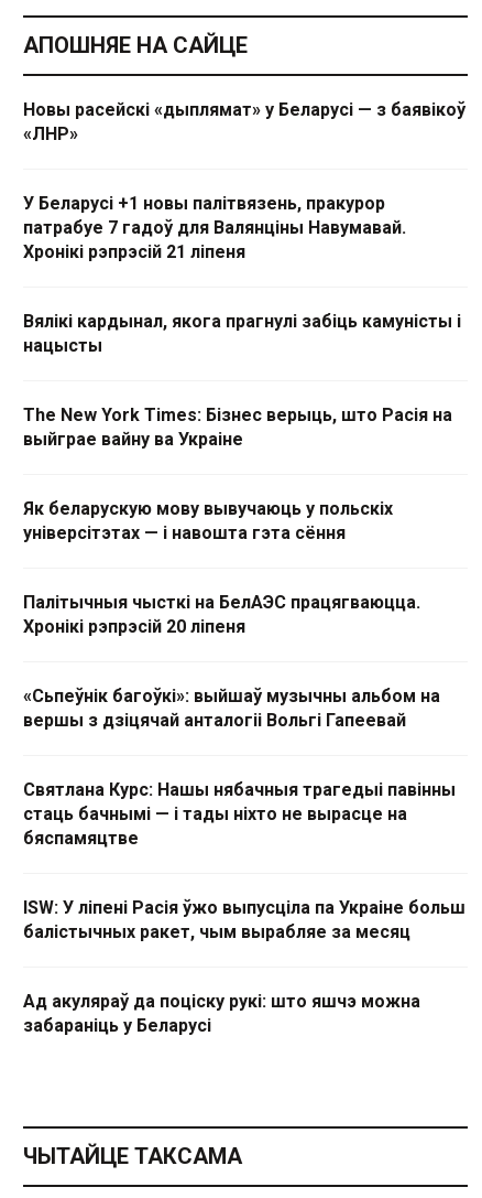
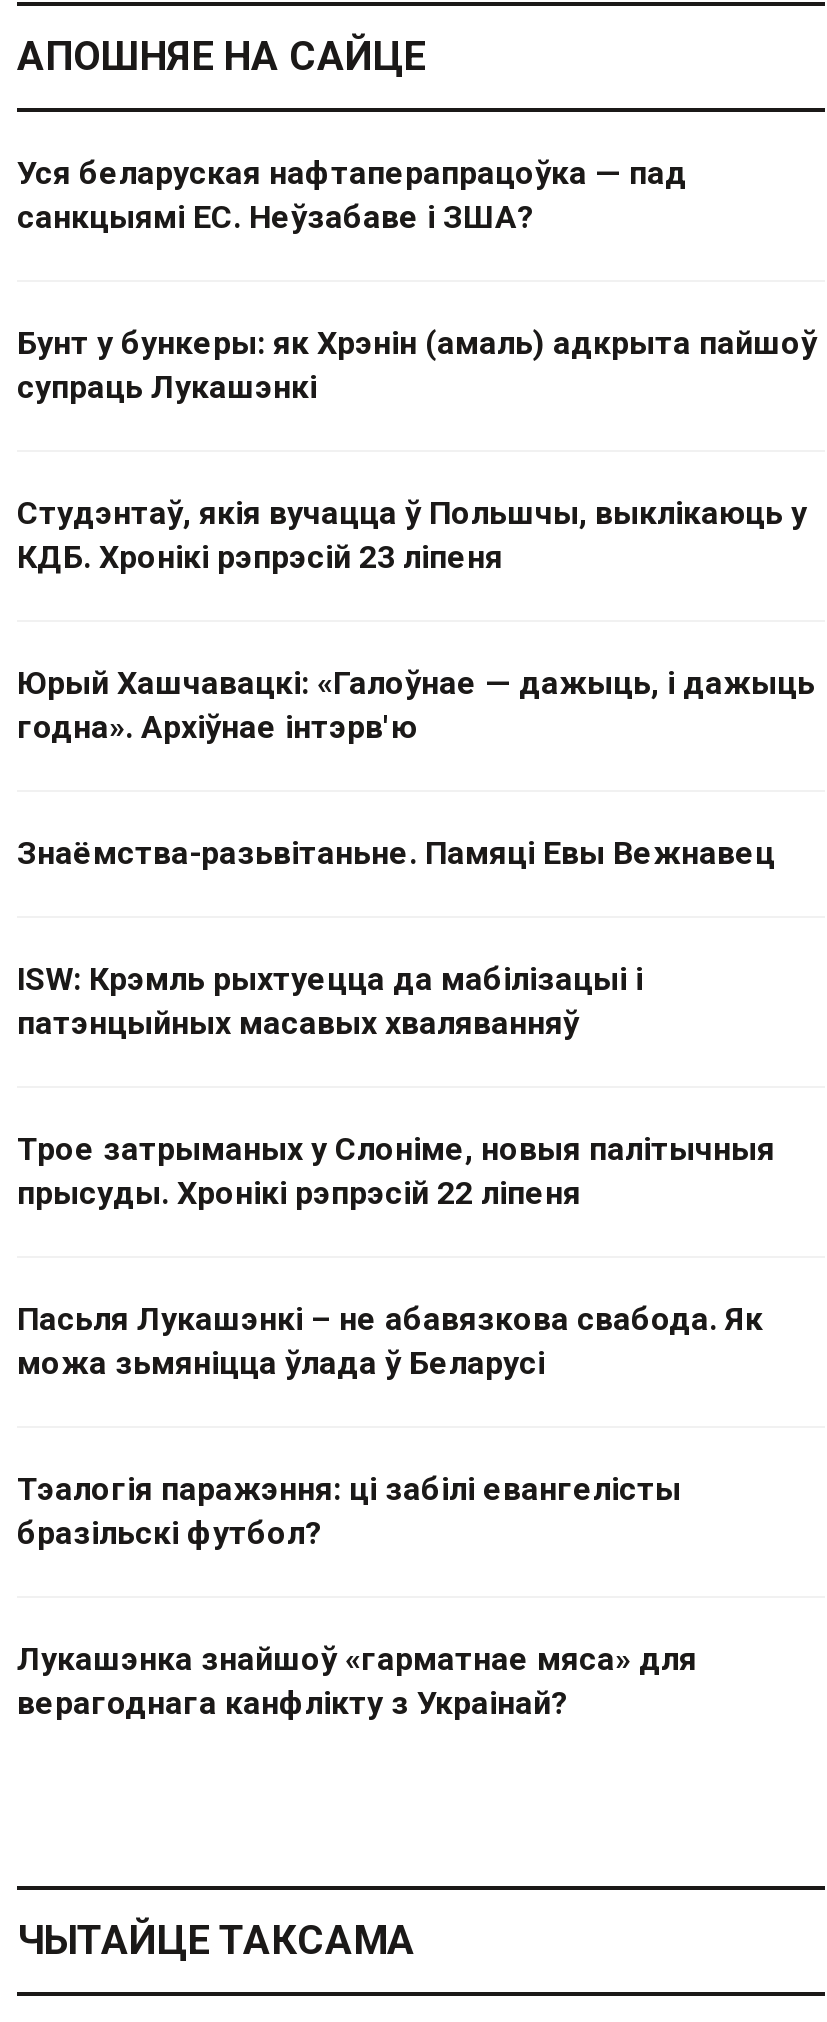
- Новы расейскі «дыплямат» у Беларусі — з баявікоў
- «ЛНР»
+ Уся беларуская нафтаперапрацоўка — пад
+ санкцыямі ЕС. Неўзабаве і ЗША?

- У Беларусі +1 новы палітвязень, пракурор
- патрабуе 7 гадоў для Валянціны Навумавай.
- Хронікі рэпрэсій 21 ліпеня
+ Бунт у бункеры: як Хрэнін (амаль) адкрыта пайшоў
+ супраць Лукашэнкі

- Вялікі кардынал, якога прагнулі забіць камуністы і
- нацысты
+ Студэнтаў, якія вучацца ў Польшчы, выклікаюць у
+ КДБ. Хронікі рэпрэсій 23 ліпеня

- The New York Times: Бізнес верыць, што Расія на
- выйграе вайну ва Украіне
+ Юрый Хашчавацкі: «Галоўнае — дажыць, і дажыць
+ годна». Архіўнае інтэрв'ю

- Як беларускую мову вывучаюць у польскіх
- універсітэтах — і навошта гэта сёння
+ Знаёмства-разьвітаньне. Памяці Евы Вежнавец

- Палітычныя чысткі на БелАЭС працягваюцца.
- Хронікі рэпрэсій 20 ліпеня
+ ISW: Крэмль рыхтуецца да мабілізацыі і
+ патэнцыйных масавых хваляванняў

- «Сьпеўнік багоўкі»: выйшаў музычны альбом на
- вершы з дзіцячай анталогіі Вольгі Гапеевай
+ Трое затрыманых у Слоніме, новыя палітычныя
+ прысуды. Хронікі рэпрэсій 22 ліпеня

- Святлана Курс: Нашы нябачныя трагедыі павінны
- стаць бачнымі — і тады ніхто не вырасце на
- бяспамяцтве
+ Пасьля Лукашэнкі – не абавязкова свабода. Як
+ можа зьмяніцца ўлада ў Беларусі

- ISW: У ліпені Расія ўжо выпусціла па Украіне больш
- балістычных ракет, чым вырабляе за месяц
+ Тэалогія паражэння: ці забілі евангелісты
+ бразільскі футбол?

- Ад акуляраў да поціску рукі: што яшчэ можна
- забараніць у Беларусі
+ Лукашэнка знайшоў «гарматнае мяса» для
+ верагоднага канфлікту з Украінай?
